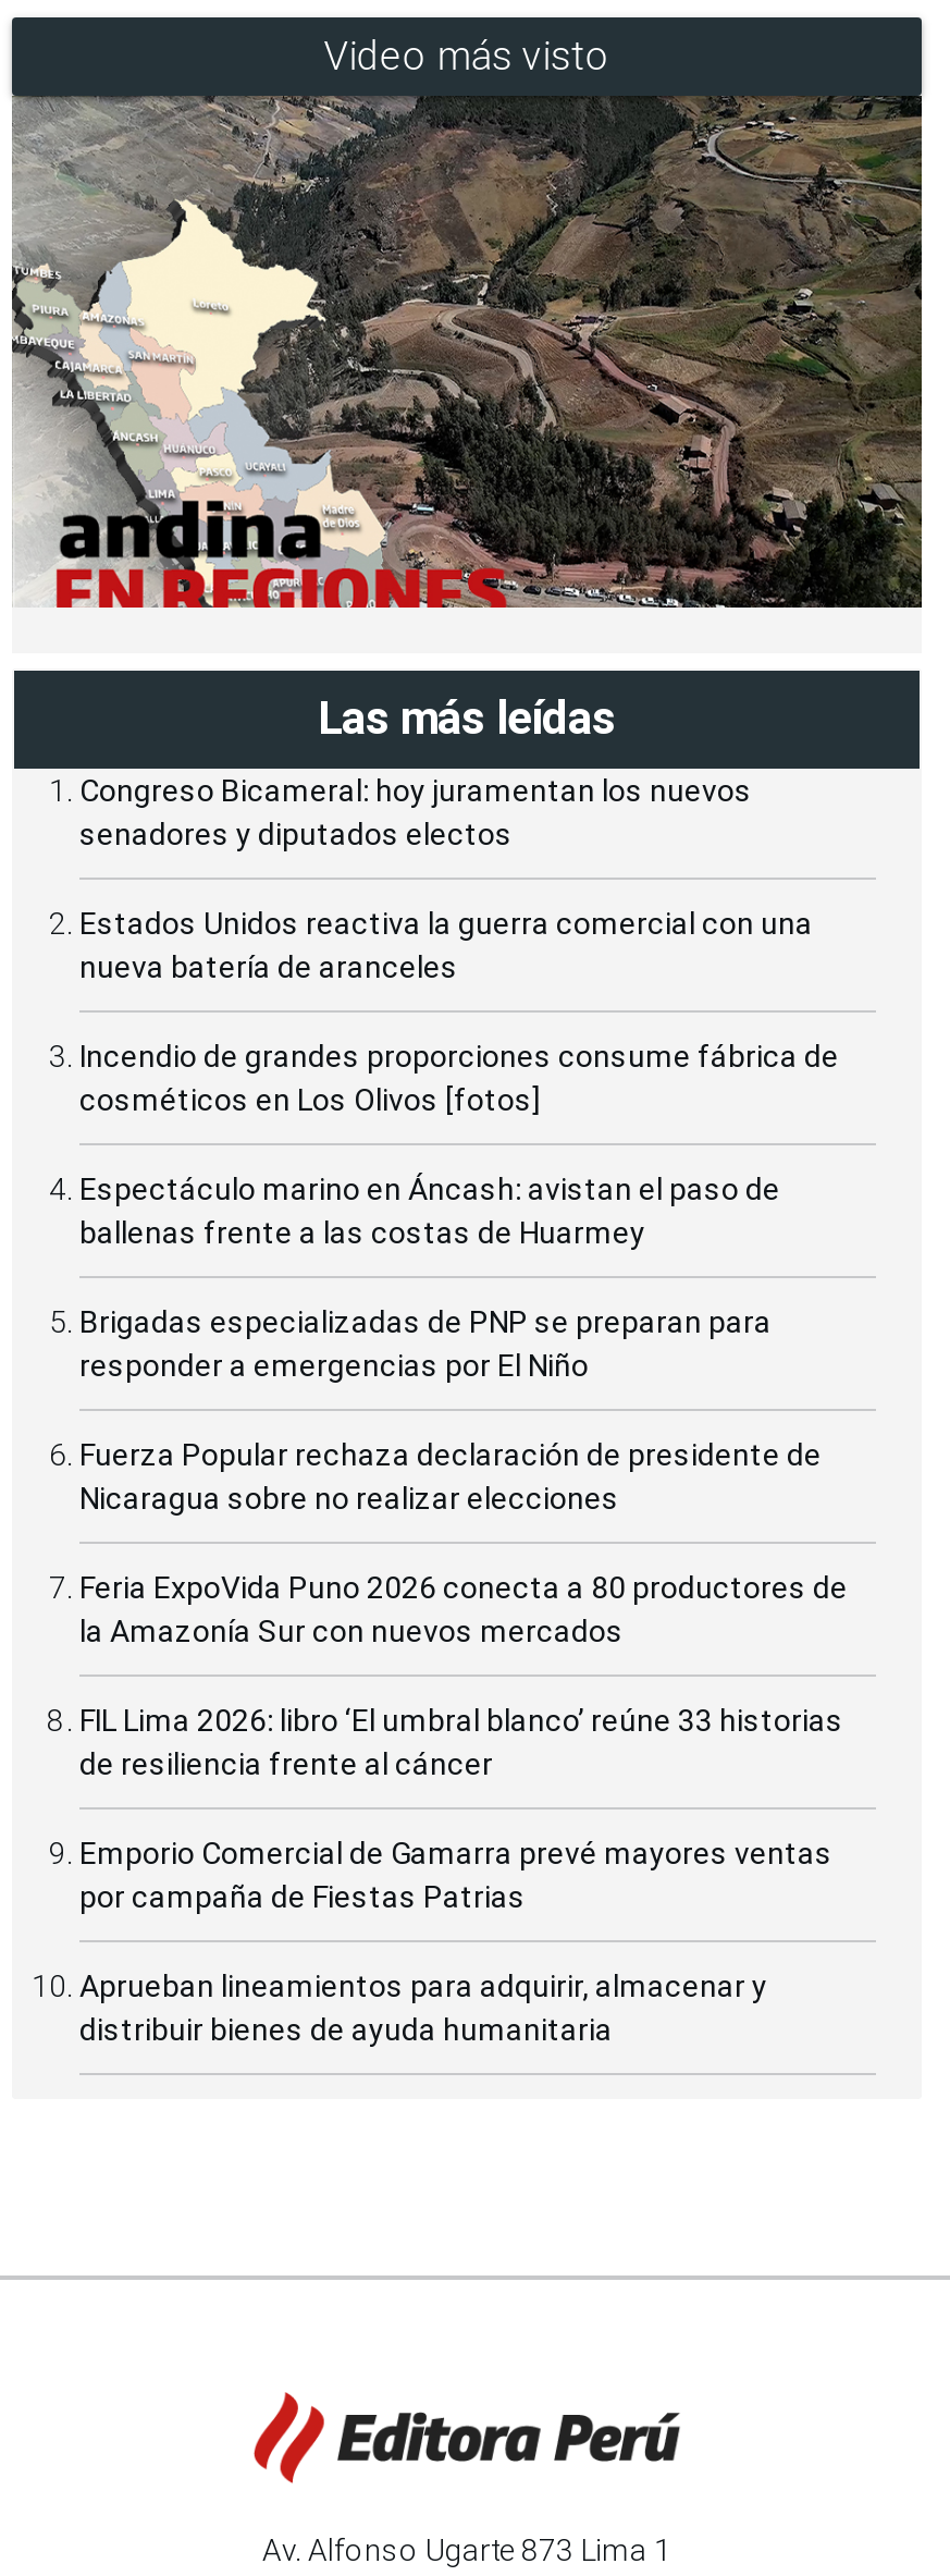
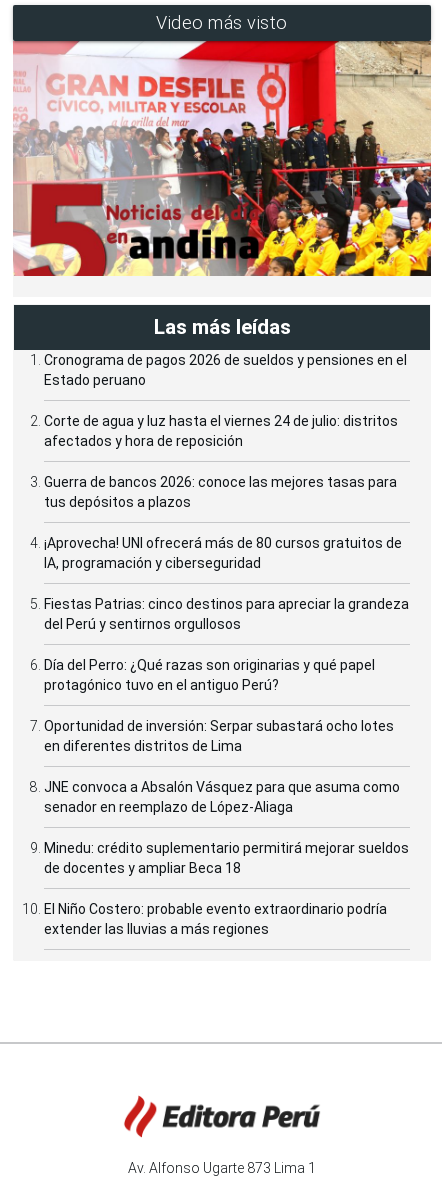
- [image]
+ [image]

- Congreso Bicameral: hoy juramentan los nuevos
- senadores y diputados electos
+ Cronograma de pagos 2026 de sueldos y pensiones en el
+ Estado peruano

- Estados Unidos reactiva la guerra comercial con una
- nueva batería de aranceles
+ Corte de agua y luz hasta el viernes 24 de julio: distritos
+ afectados y hora de reposición

- Incendio de grandes proporciones consume fábrica de
- cosméticos en Los Olivos [fotos]
+ Guerra de bancos 2026: conoce las mejores tasas para
+ tus depósitos a plazos

- Espectáculo marino en Áncash: avistan el paso de
- ballenas frente a las costas de Huarmey
+ ¡Aprovecha! UNI ofrecerá más de 80 cursos gratuitos de
+ IA, programación y ciberseguridad

- Brigadas especializadas de PNP se preparan para
- responder a emergencias por El Niño
+ Fiestas Patrias: cinco destinos para apreciar la grandeza
+ del Perú y sentirnos orgullosos

- Fuerza Popular rechaza declaración de presidente de
- Nicaragua sobre no realizar elecciones
+ Día del Perro: ¿Qué razas son originarias y qué papel
+ protagónico tuvo en el antiguo Perú?

- Feria ExpoVida Puno 2026 conecta a 80 productores de
- la Amazonía Sur con nuevos mercados
+ Oportunidad de inversión: Serpar subastará ocho lotes
+ en diferentes distritos de Lima

- FIL Lima 2026: libro ‘El umbral blanco’ reúne 33 historias
- de resiliencia frente al cáncer
+ JNE convoca a Absalón Vásquez para que asuma como
+ senador en reemplazo de López-Aliaga

- Emporio Comercial de Gamarra prevé mayores ventas
- por campaña de Fiestas Patrias
+ Minedu: crédito suplementario permitirá mejorar sueldos
+ de docentes y ampliar Beca 18

- Aprueban lineamientos para adquirir, almacenar y
- distribuir bienes de ayuda humanitaria
+ El Niño Costero: probable evento extraordinario podría
+ extender las lluvias a más regiones
